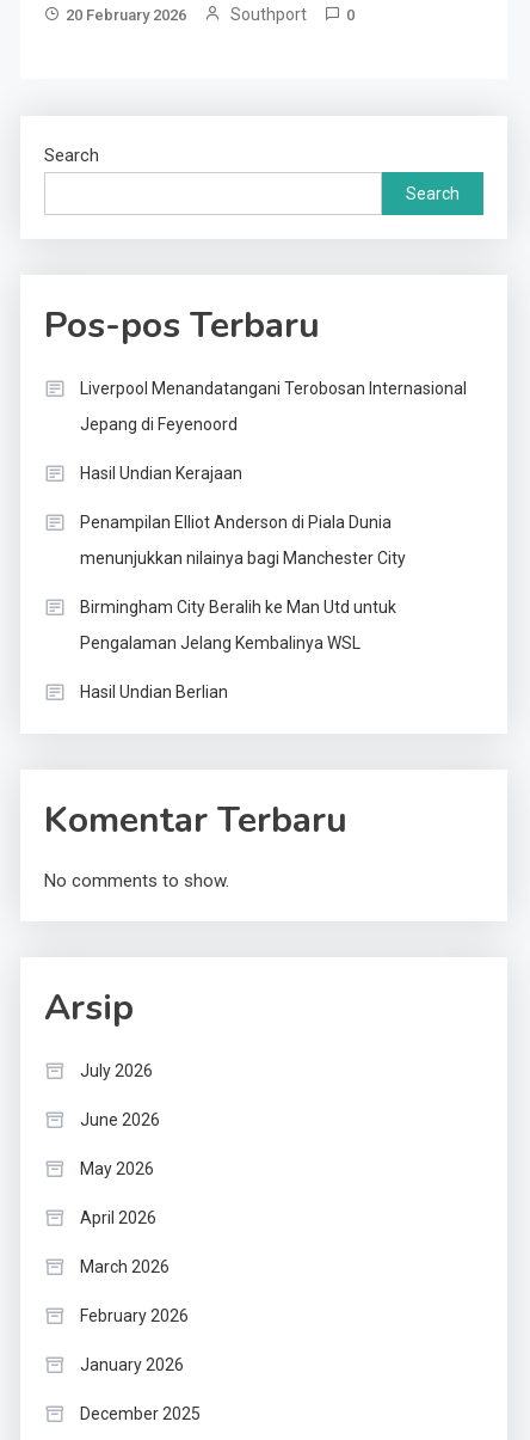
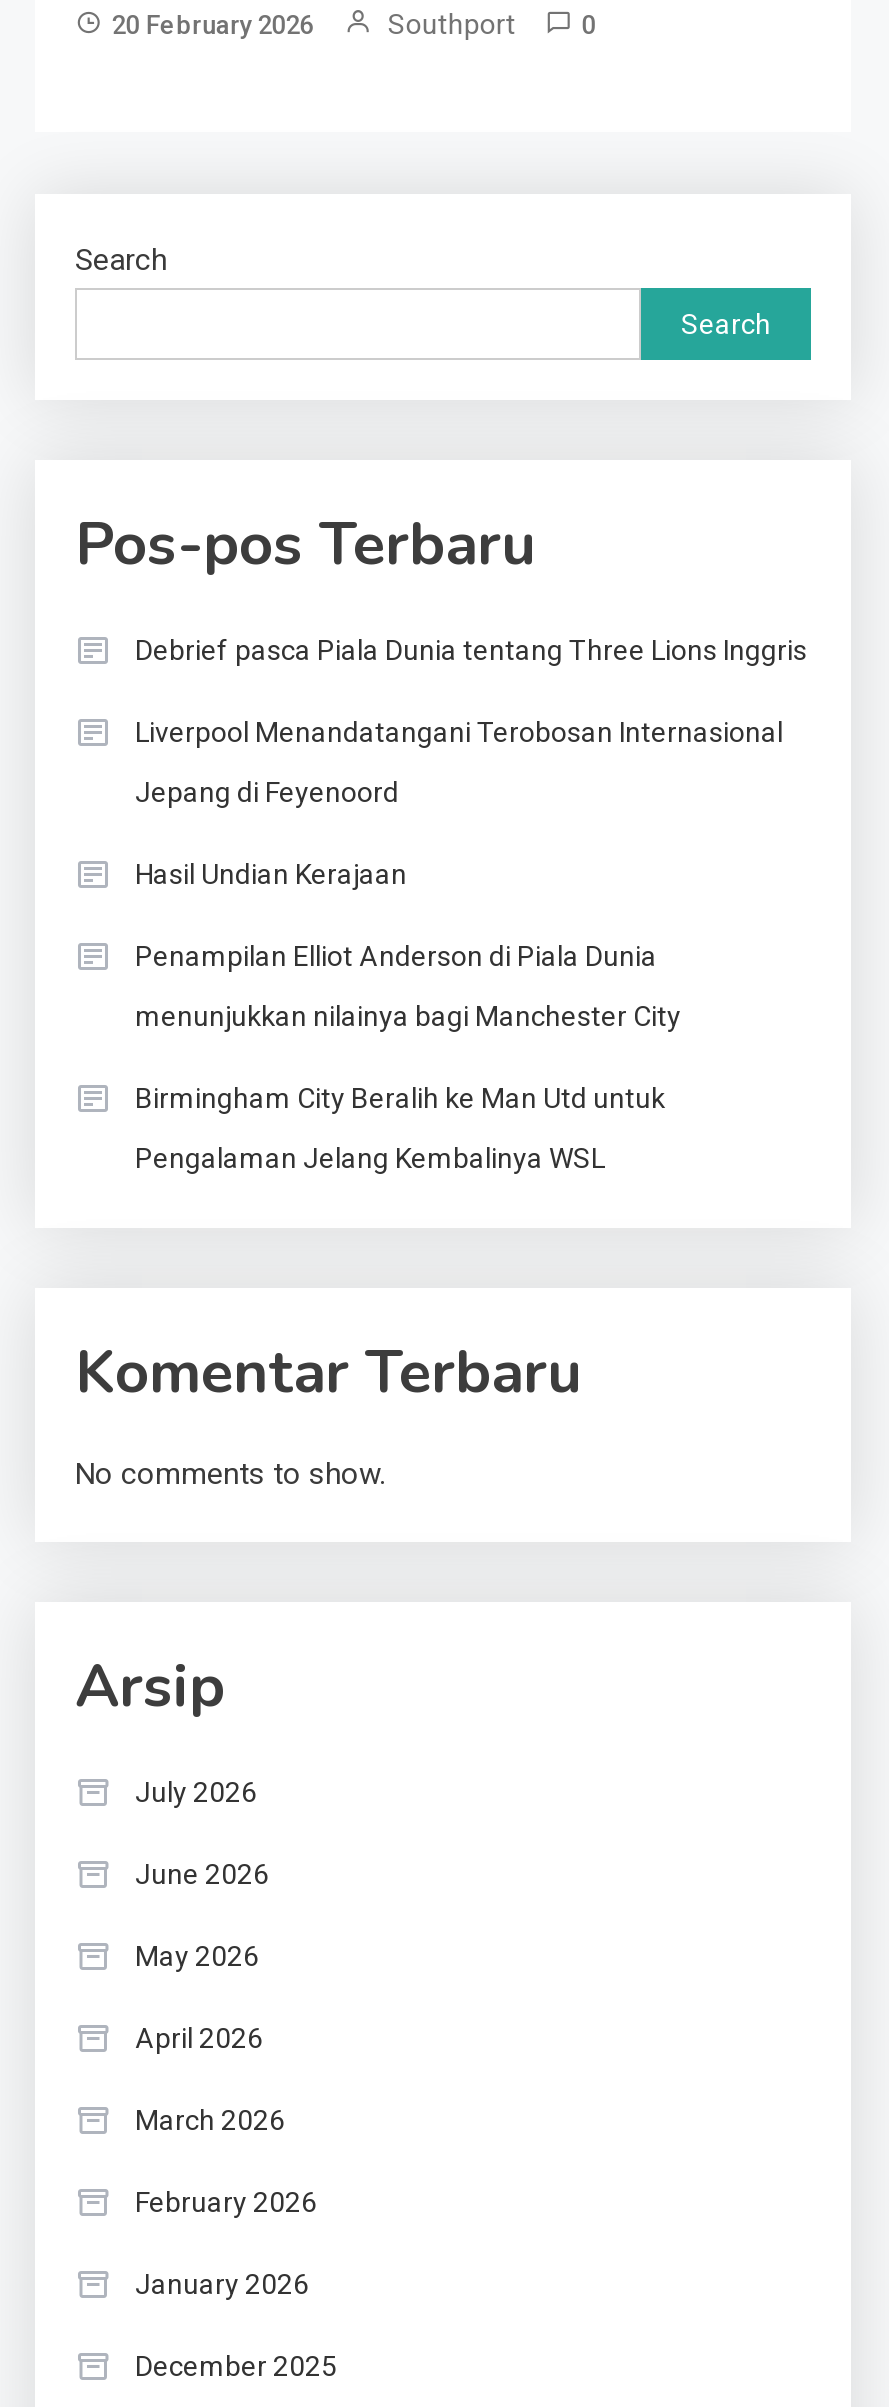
+ Debrief pasca Piala Dunia tentang Three Lions Inggris

moved down: Liverpool Menandatangani Terobosan Internasional | Jepang di Feyenoord | Hasil Undian Kerajaan | Penampilan Elliot Anderson di Piala Dunia | menunjukkan nilainya bagi Manchester City | Birmingham City Beralih ke Man Utd untuk | Pengalaman Jelang Kembalinya WSL

- Hasil Undian Berlian
